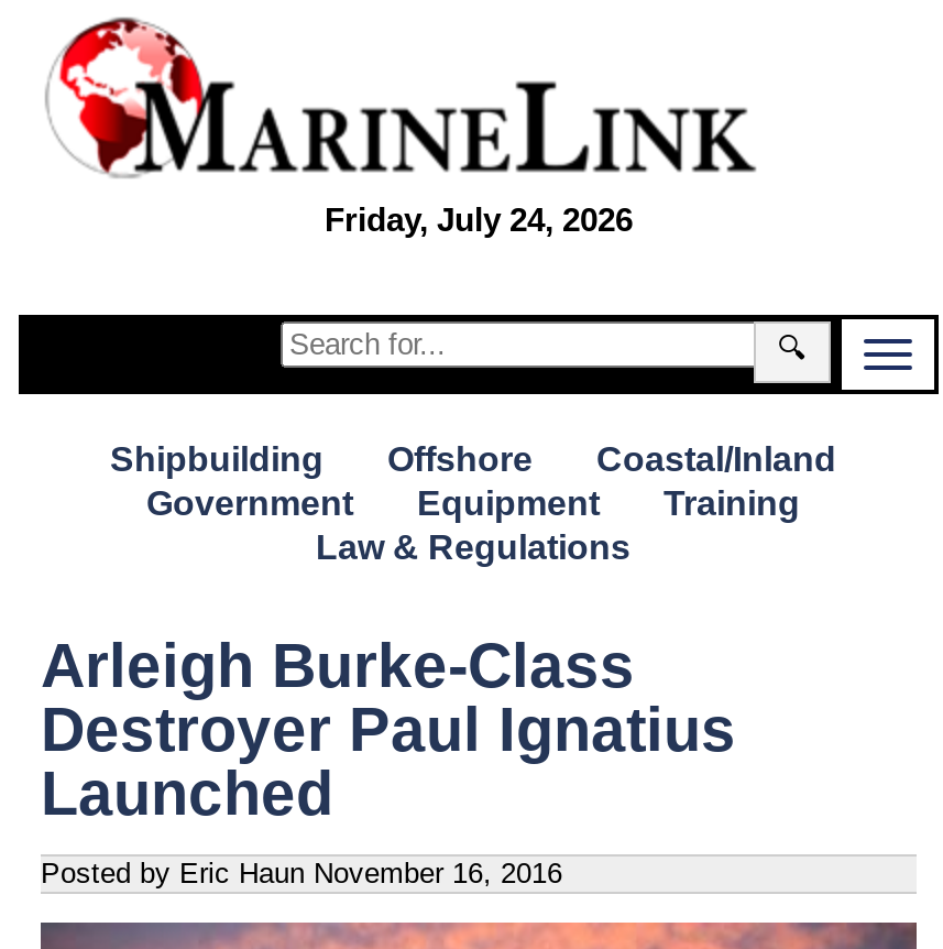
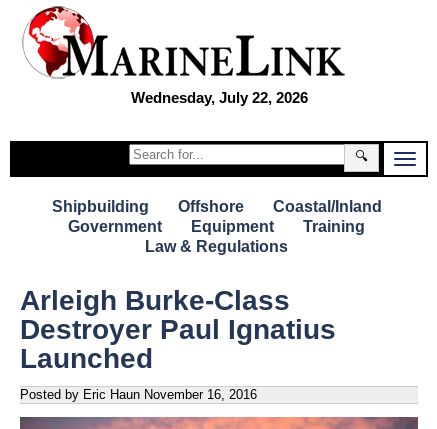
- Friday, July 24, 2026
+ Wednesday, July 22, 2026
